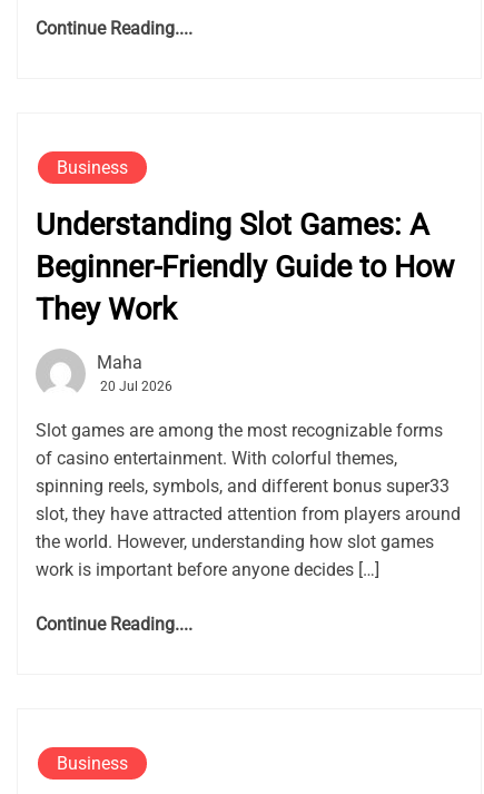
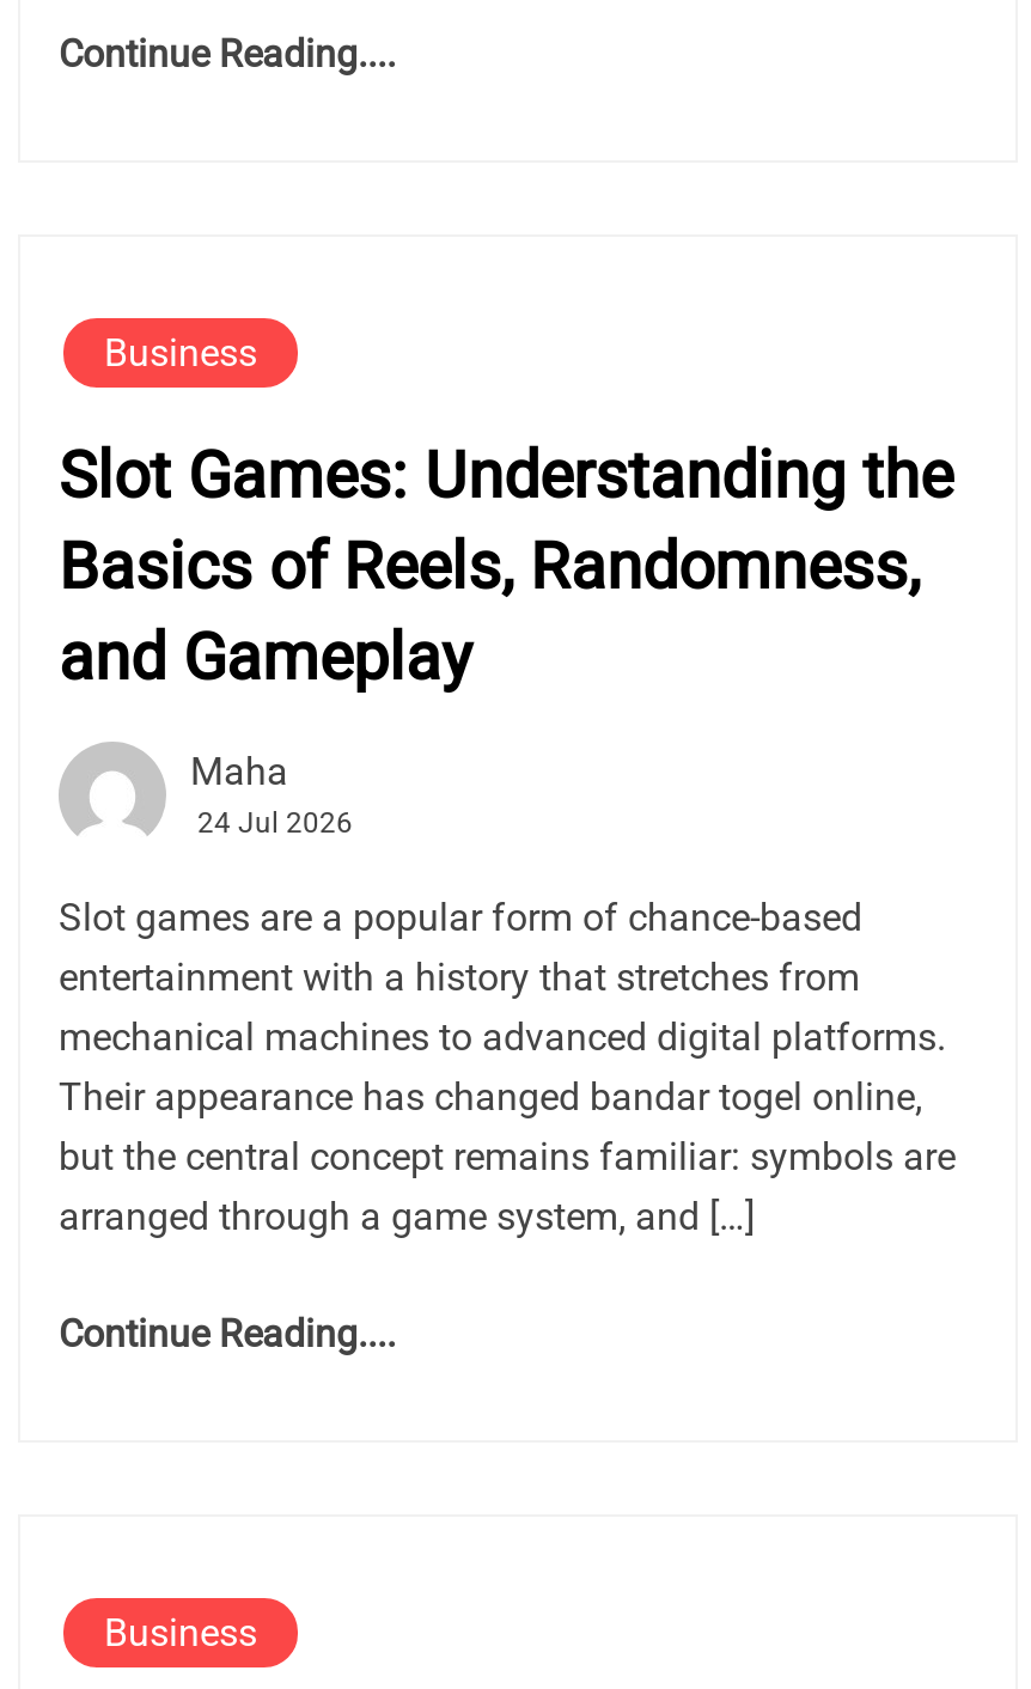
- Understanding Slot Games: A
- Beginner-Friendly Guide to How
- They Work
+ Slot Games: Understanding the
+ Basics of Reels, Randomness,
+ and Gameplay

- 20 Jul 2026
+ 24 Jul 2026

- Slot games are among the most recognizable forms
- of casino entertainment. With colorful themes,
- spinning reels, symbols, and different bonus super33
- slot, they have attracted attention from players around
- the world. However, understanding how slot games
- work is important before anyone decides […]
+ Slot games are a popular form of chance-based
+ entertainment with a history that stretches from
+ mechanical machines to advanced digital platforms.
+ Their appearance has changed bandar togel online,
+ but the central concept remains familiar: symbols are
+ arranged through a game system, and […]
